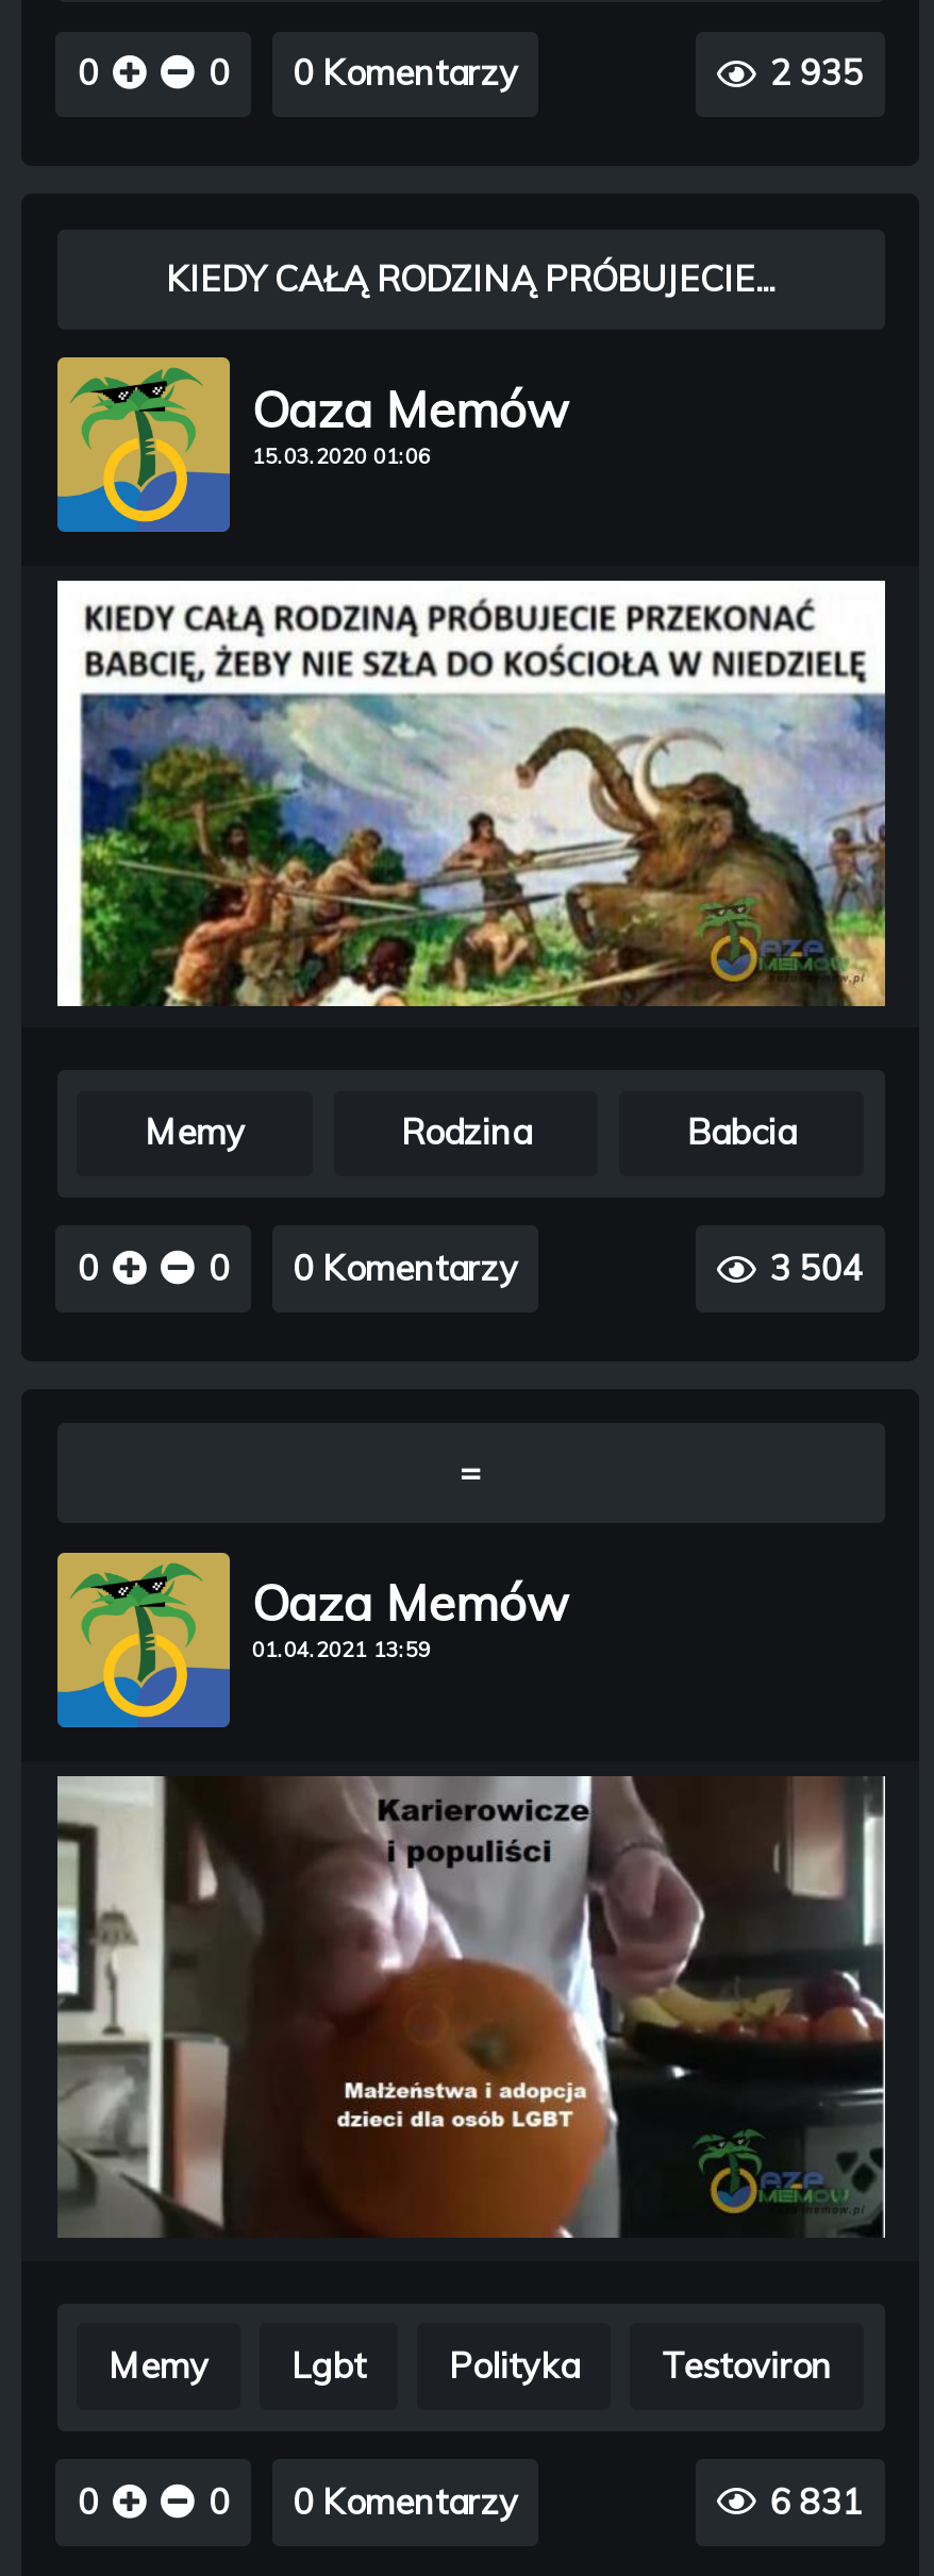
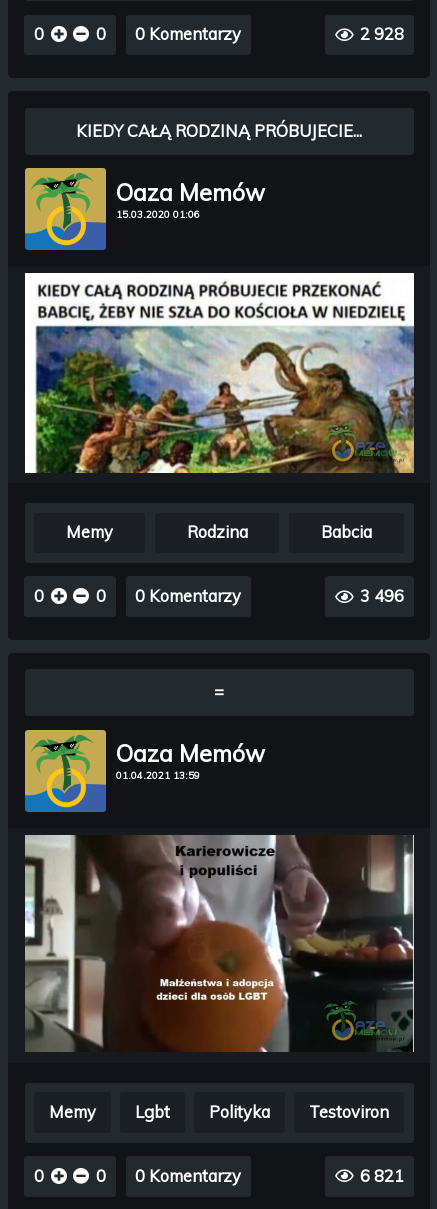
- 2 935
+ 2 928

- 3 504
+ 3 496

- 6 831
+ 6 821
